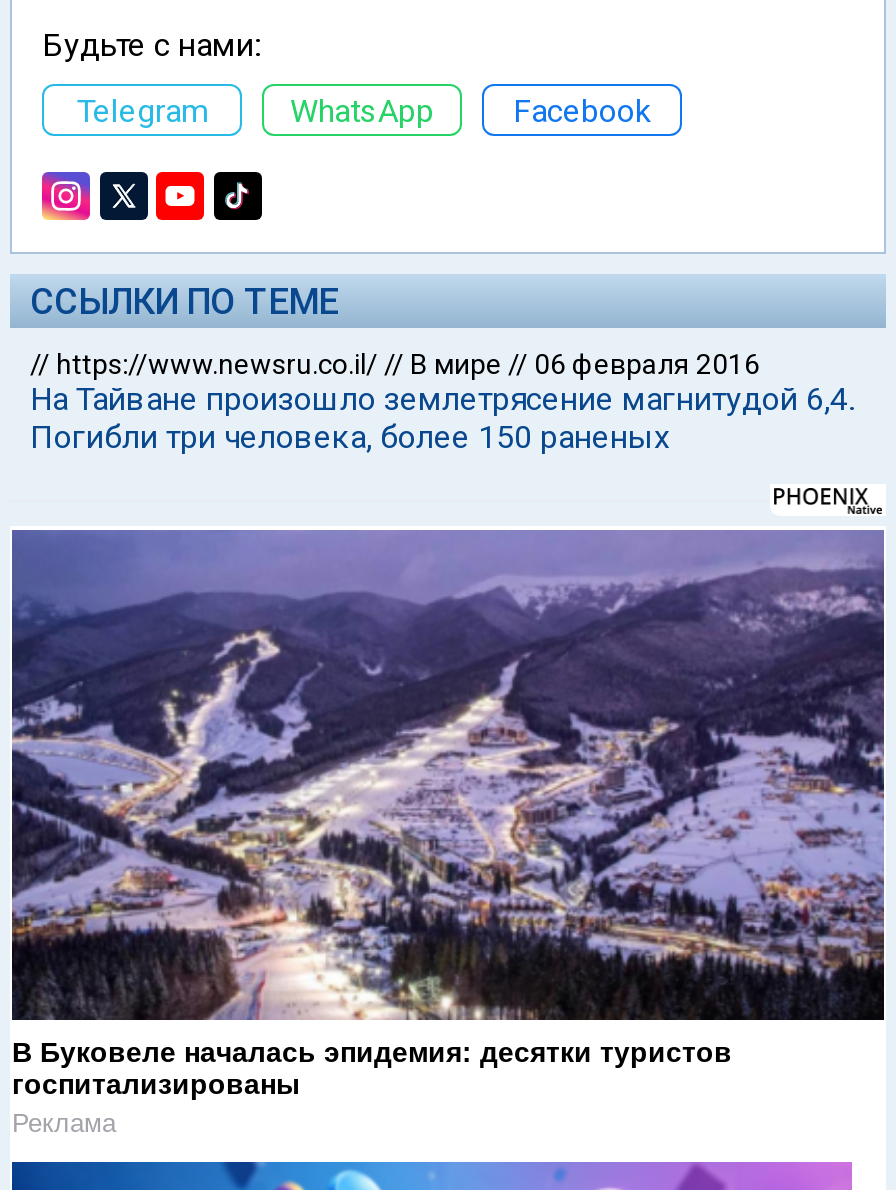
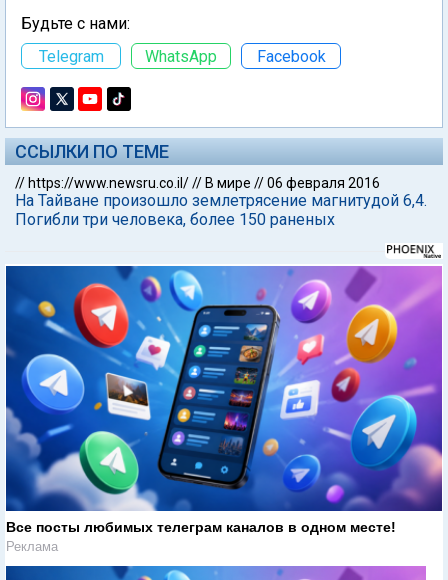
- [image]
- В Буковеле началась эпидемия: десятки туристов
- госпитализированы
+ [image]
+ Все посты любимых телеграм каналов в одном месте!
